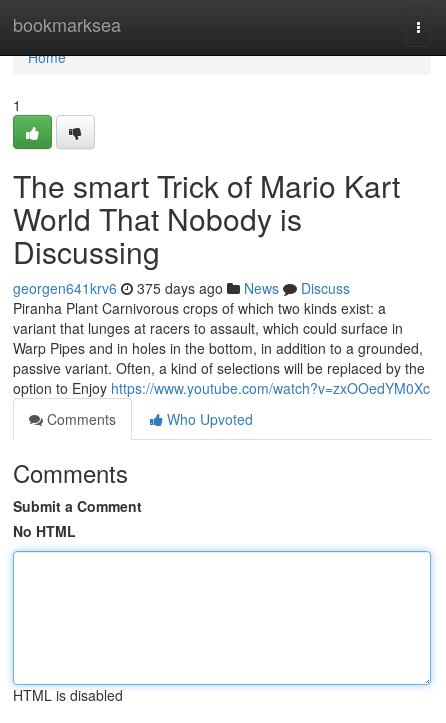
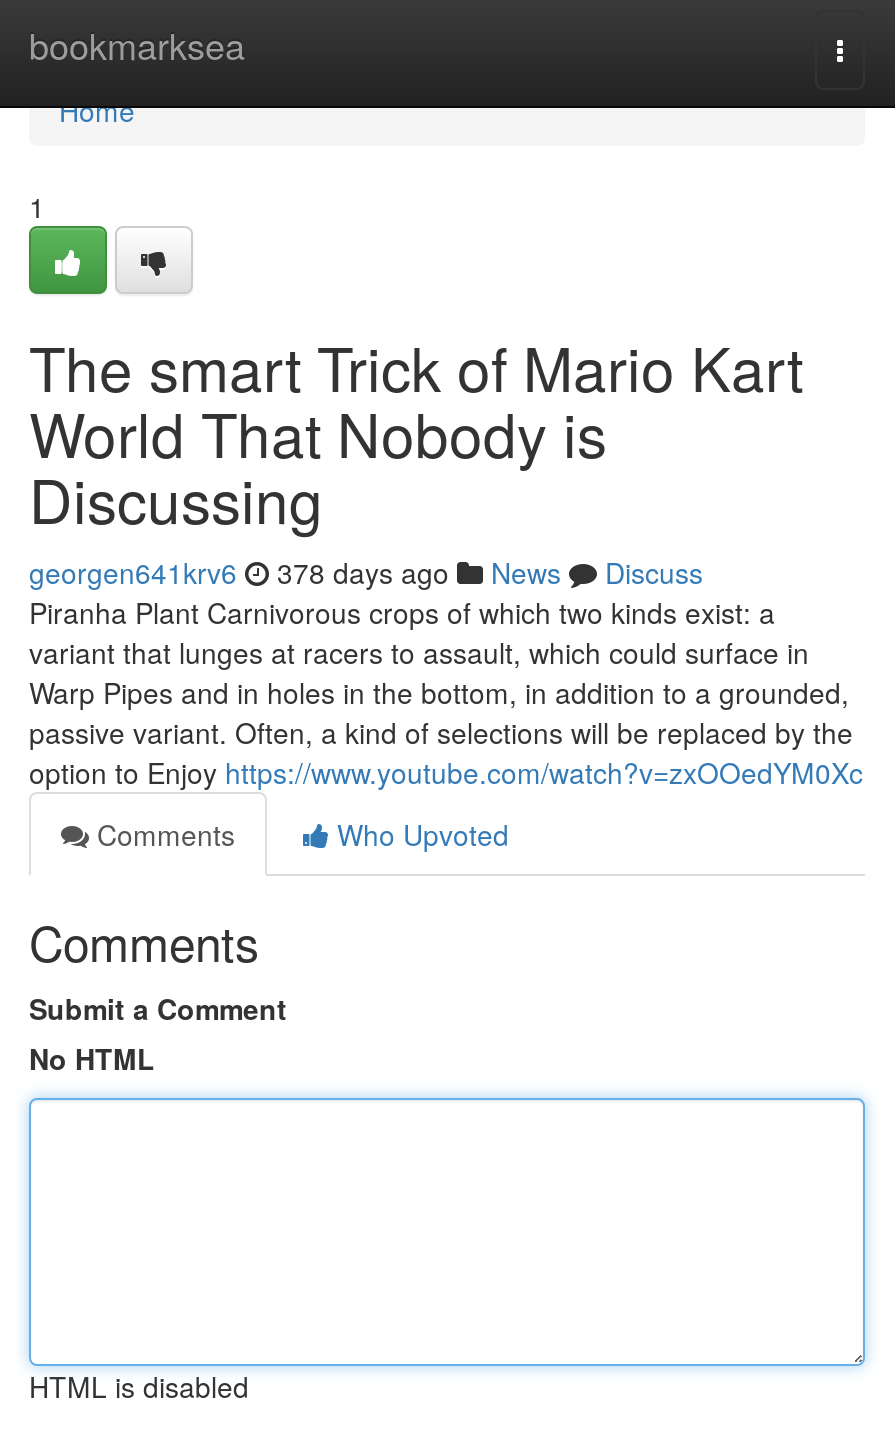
- georgen641krv6 375 days ago News Discuss
+ georgen641krv6 378 days ago News Discuss
